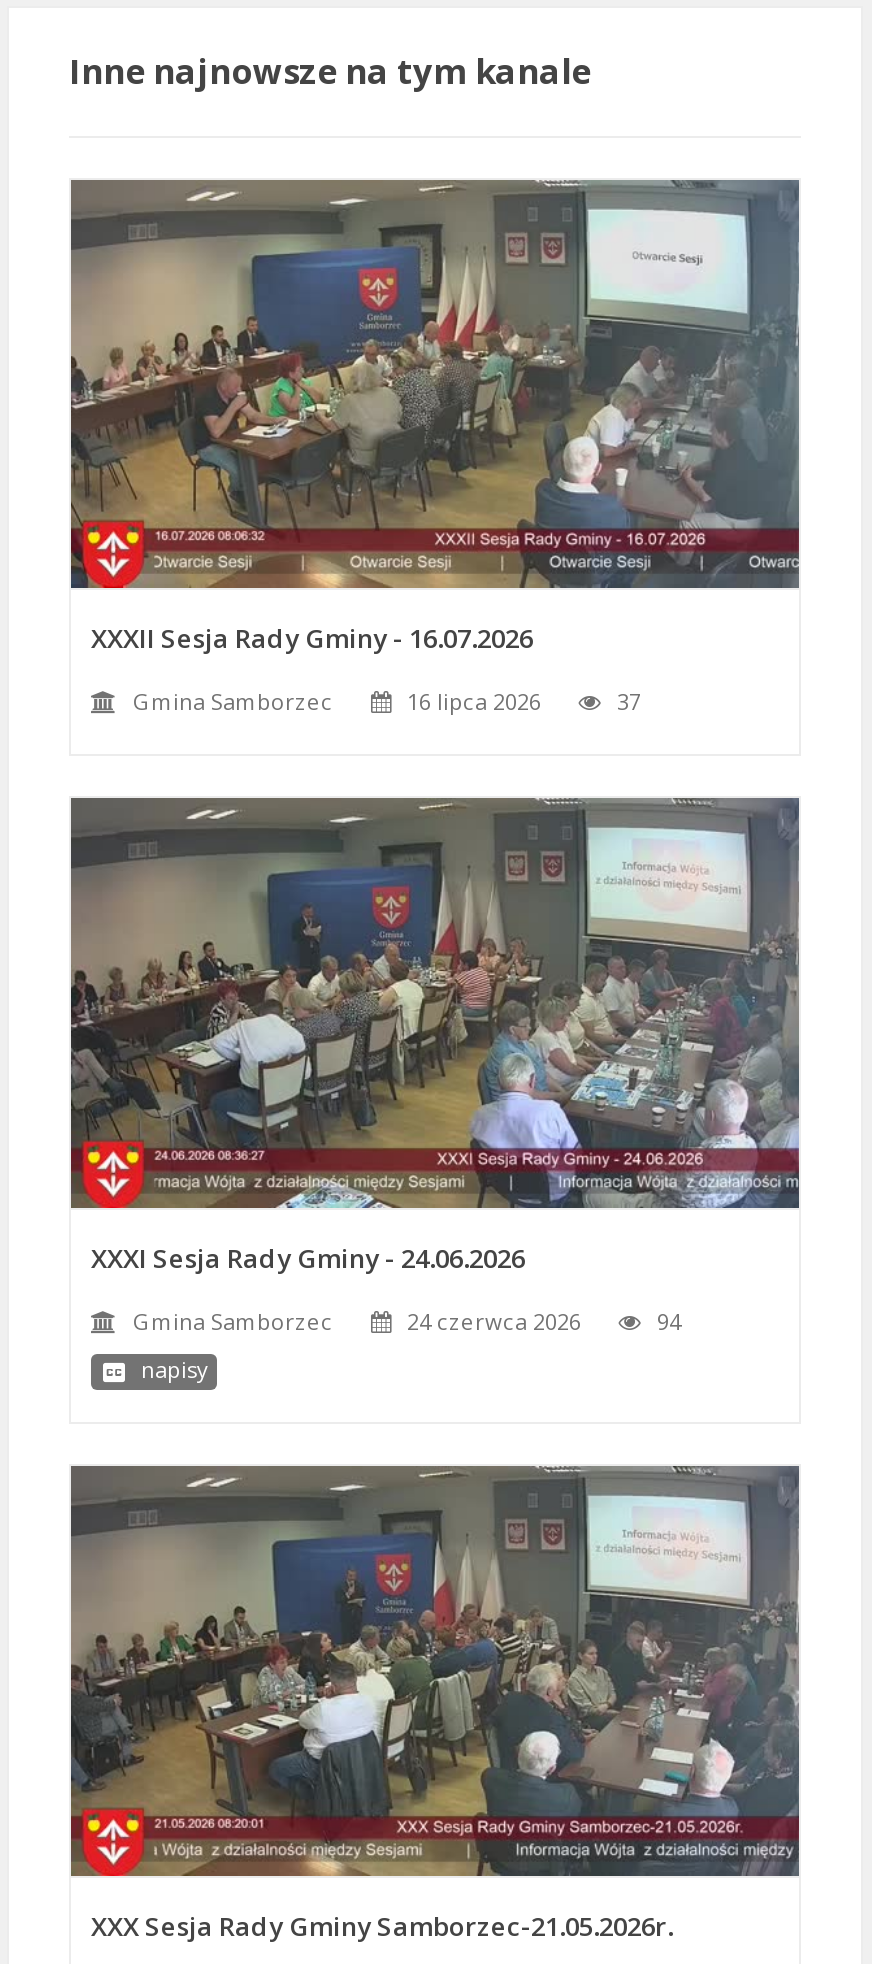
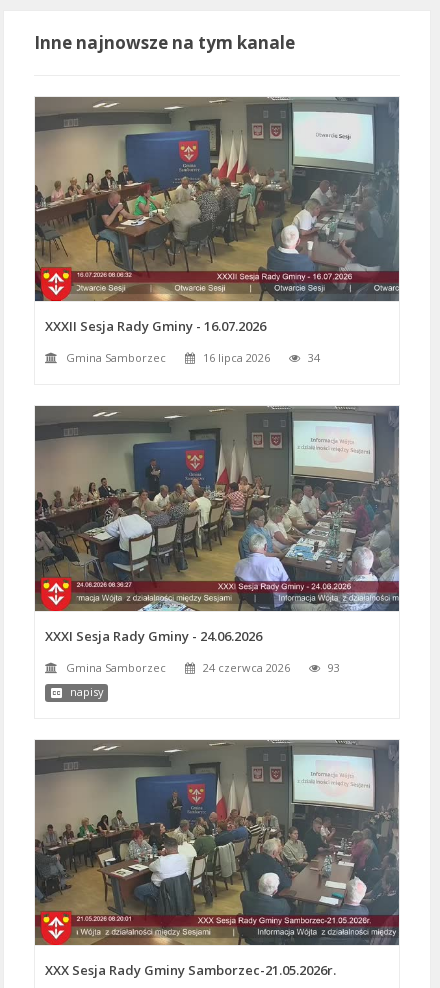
- 37
+ 34

- 94
+ 93
